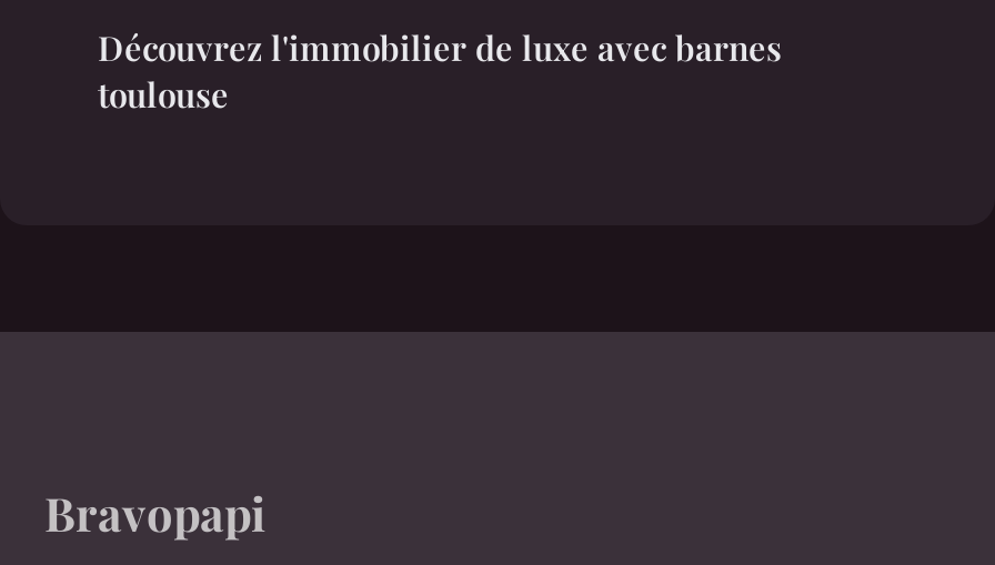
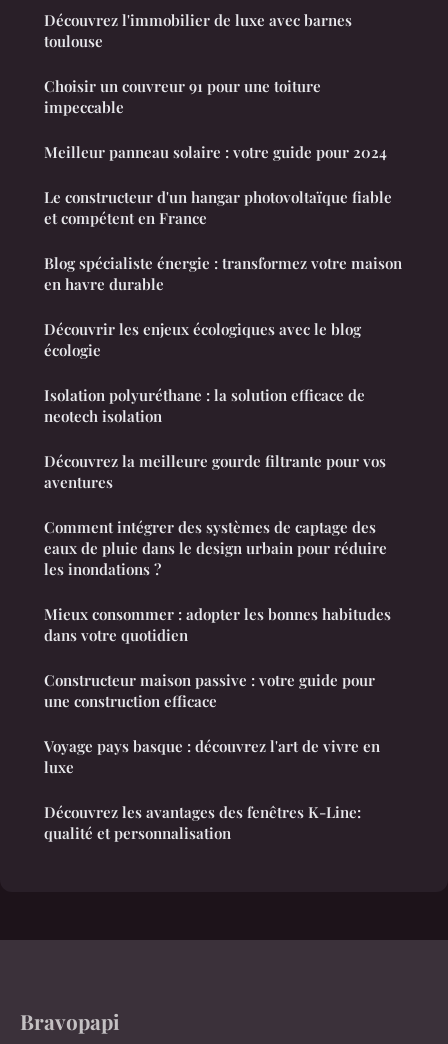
+ Choisir un couvreur 91 pour une toiture
+ impeccable
+ Meilleur panneau solaire : votre guide pour 2024
+ Le constructeur d'un hangar photovoltaïque fiable
+ et compétent en France
+ Blog spécialiste énergie : transformez votre maison
+ en havre durable
+ Découvrir les enjeux écologiques avec le blog
+ écologie
+ Isolation polyuréthane : la solution efficace de
+ neotech isolation
+ Découvrez la meilleure gourde filtrante pour vos
+ aventures
+ Comment intégrer des systèmes de captage des
+ eaux de pluie dans le design urbain pour réduire
+ les inondations ?
+ Mieux consommer : adopter les bonnes habitudes
+ dans votre quotidien
+ Constructeur maison passive : votre guide pour
+ une construction efficace
+ Voyage pays basque : découvrez l'art de vivre en
+ luxe
+ Découvrez les avantages des fenêtres K-Line:
+ qualité et personnalisation
